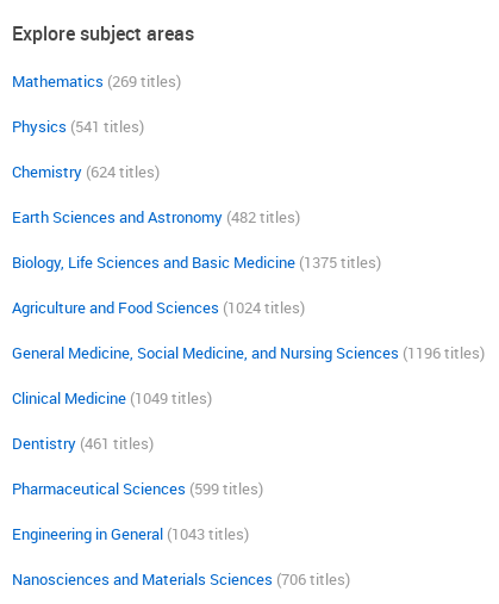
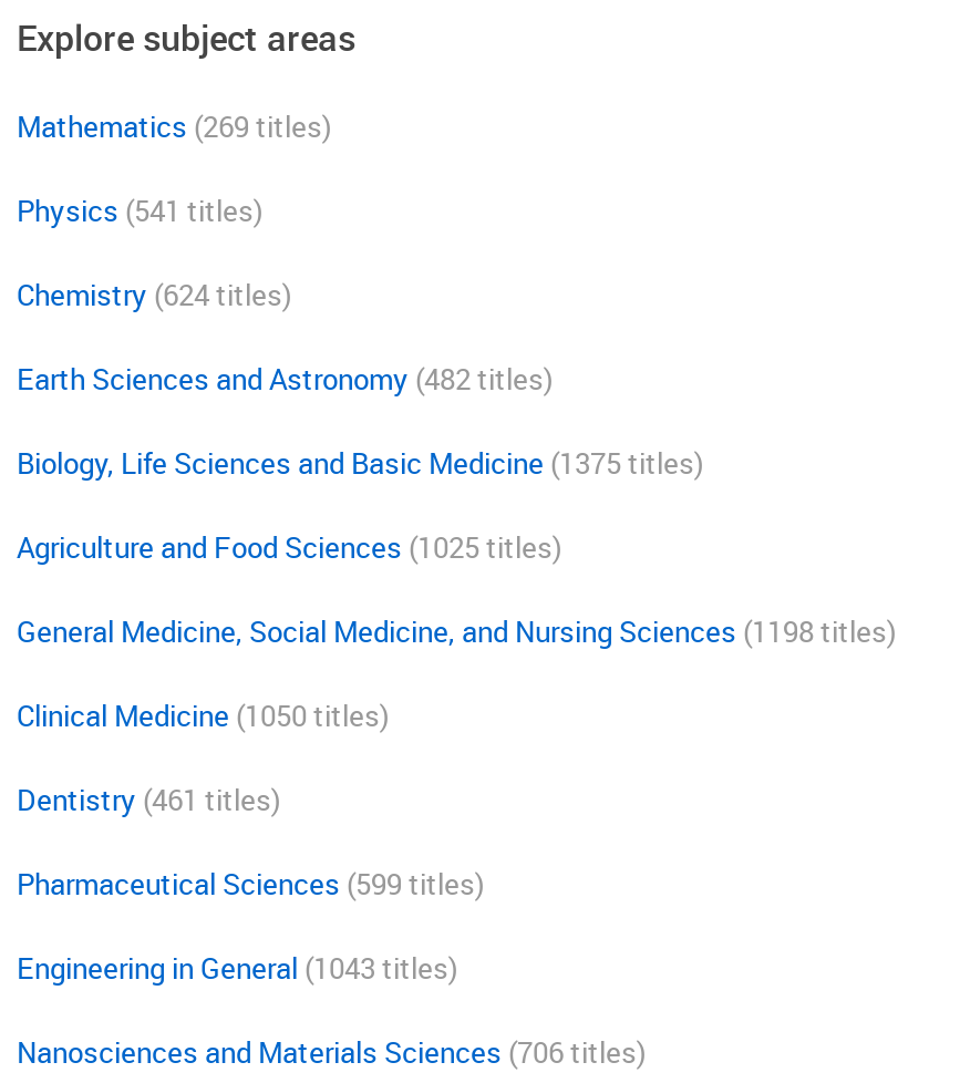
- Agriculture and Food Sciences (1024 titles)
+ Agriculture and Food Sciences (1025 titles)

- General Medicine, Social Medicine, and Nursing Sciences (1196 titles)
+ General Medicine, Social Medicine, and Nursing Sciences (1198 titles)

- Clinical Medicine (1049 titles)
+ Clinical Medicine (1050 titles)
